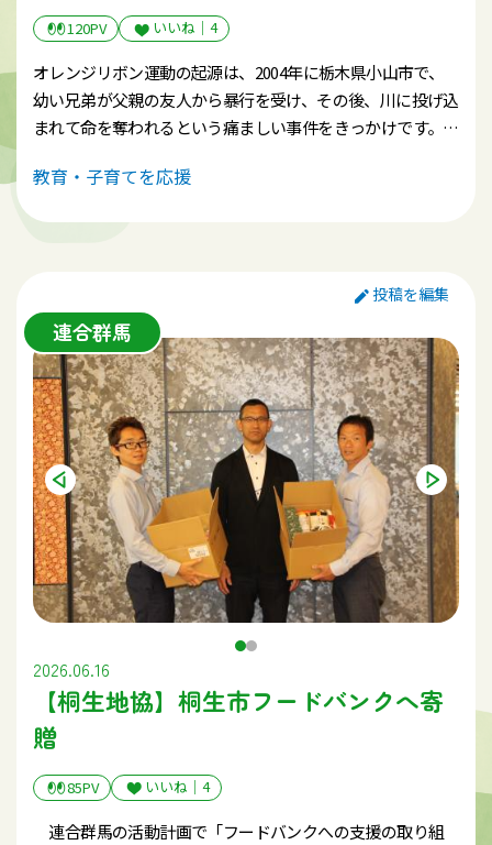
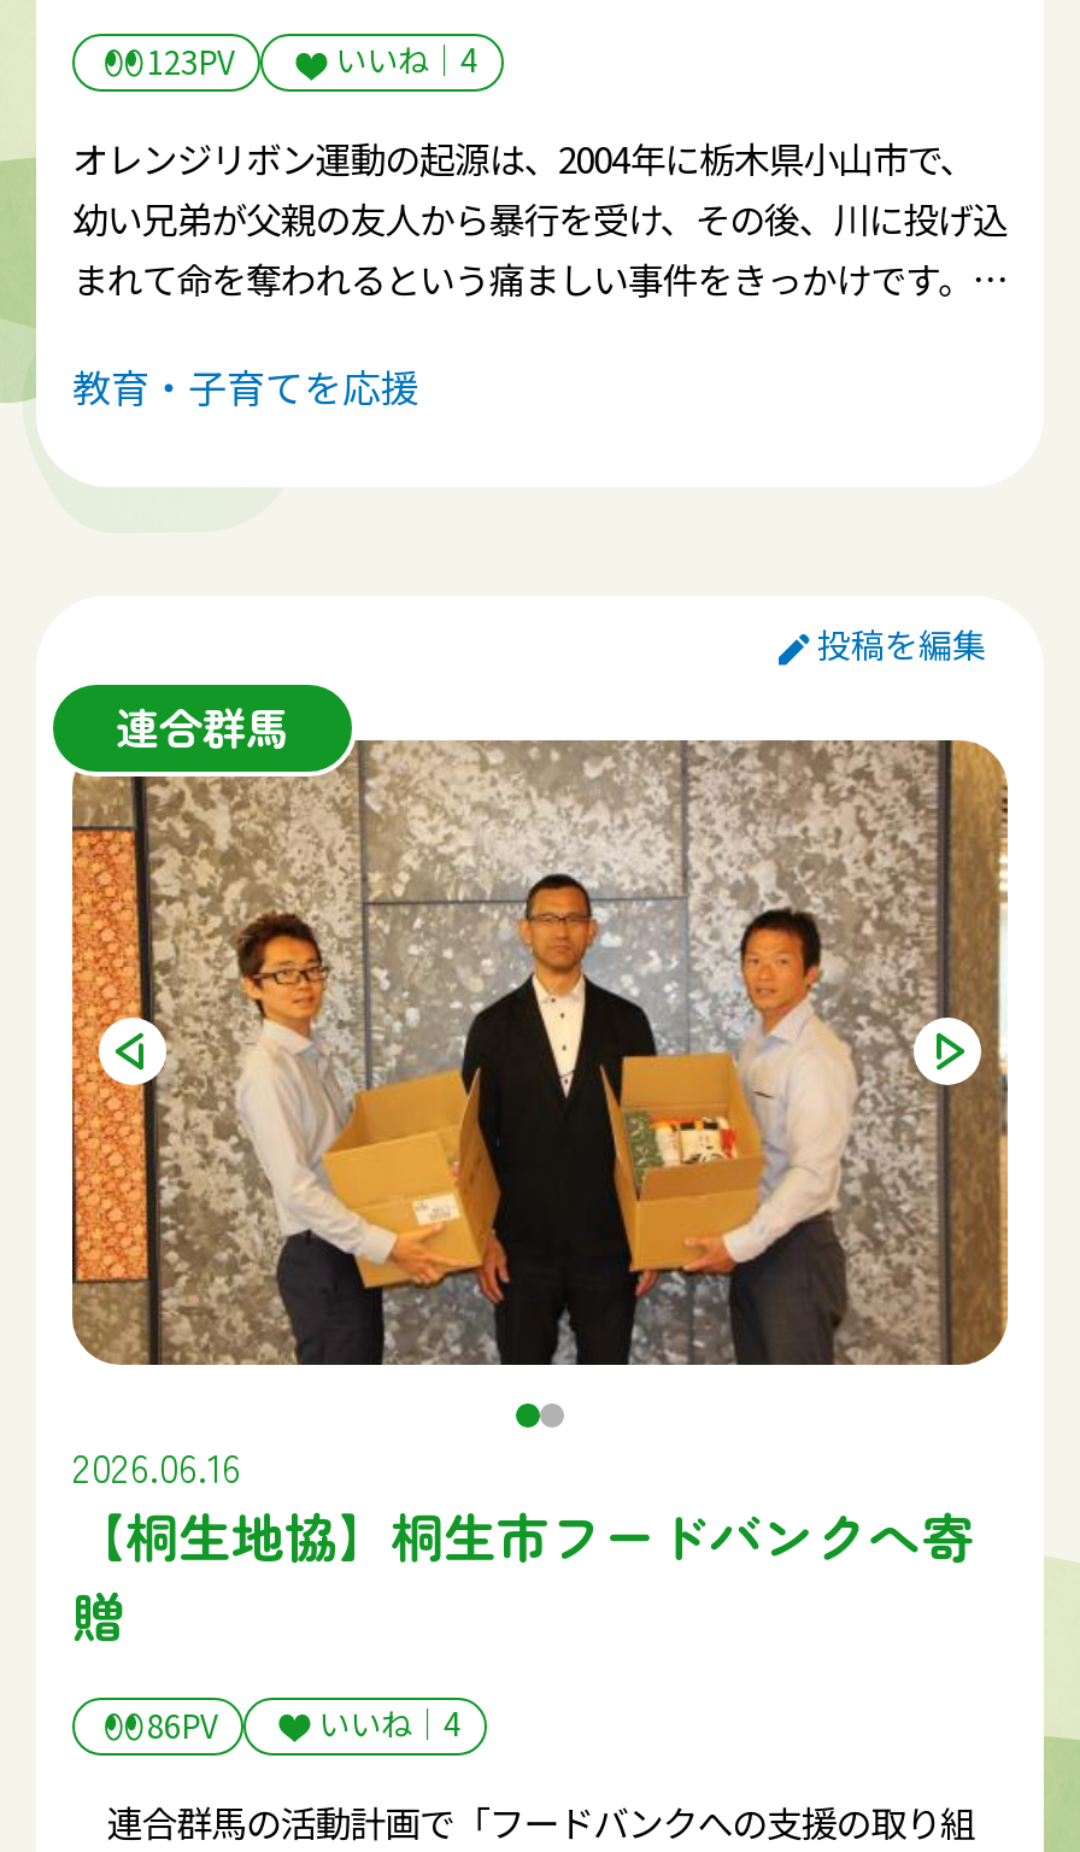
- 120PV
+ 123PV

- 85PV
+ 86PV
